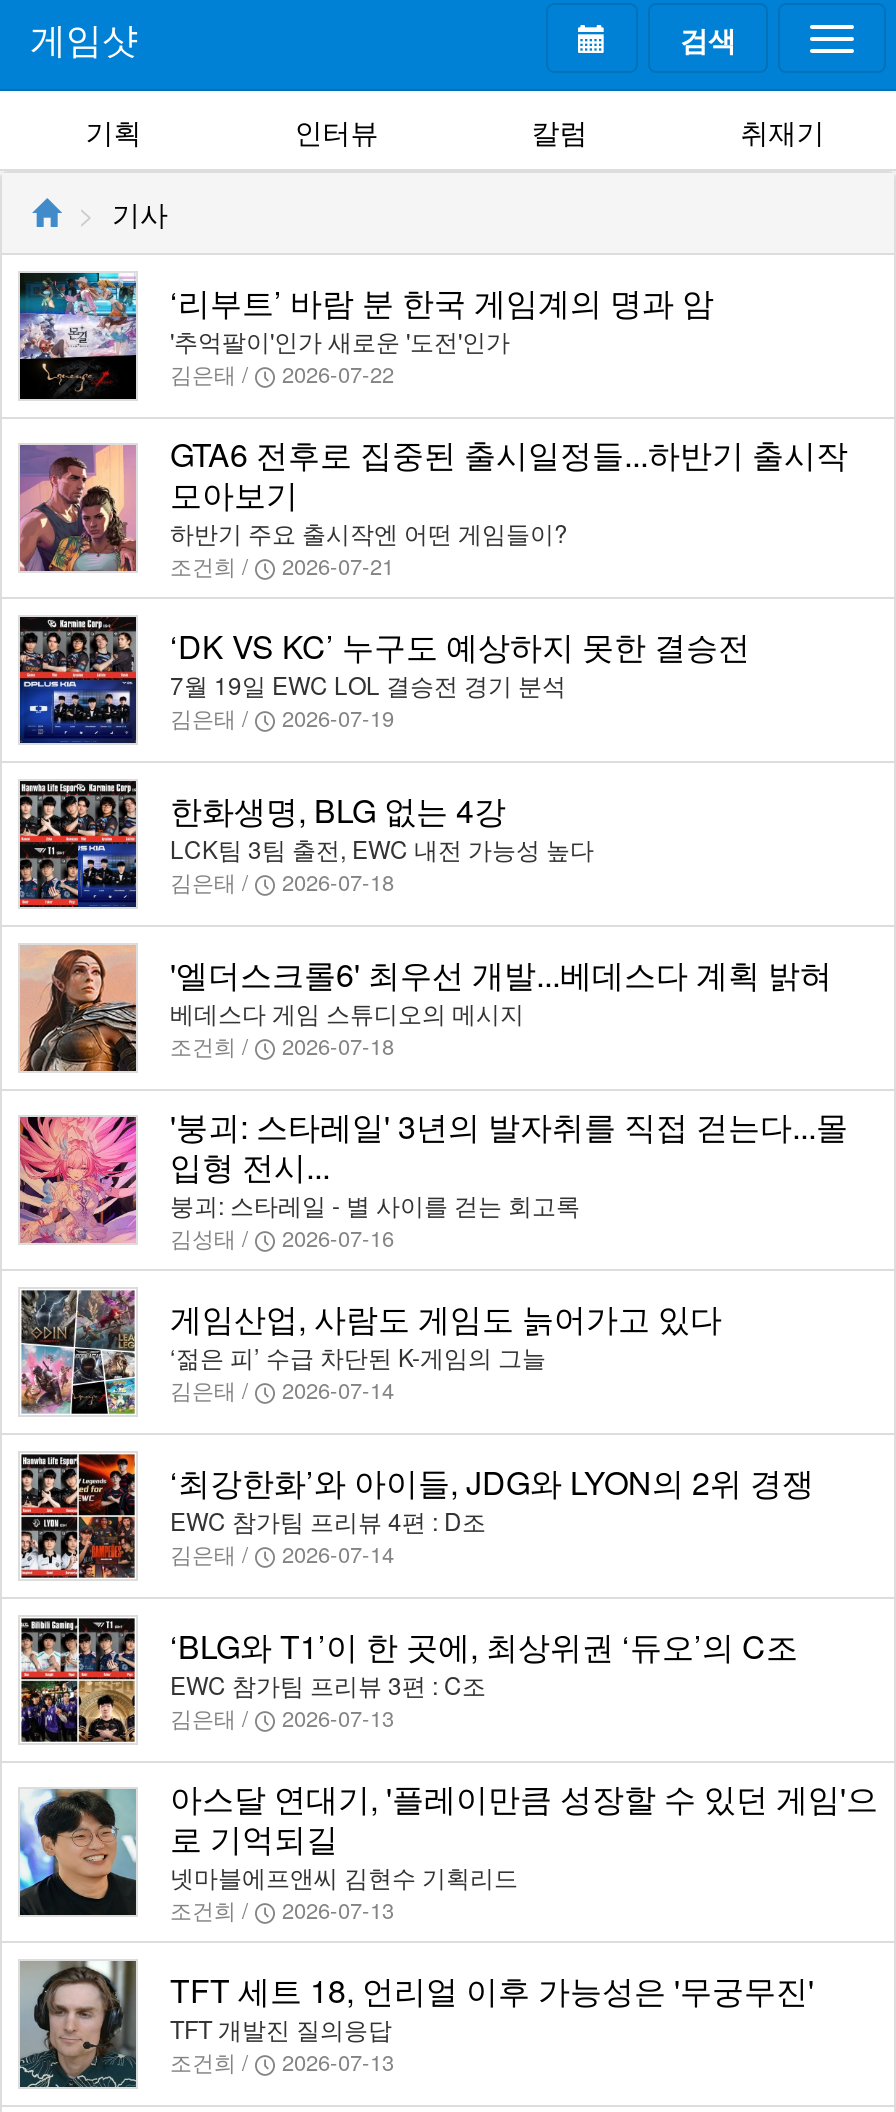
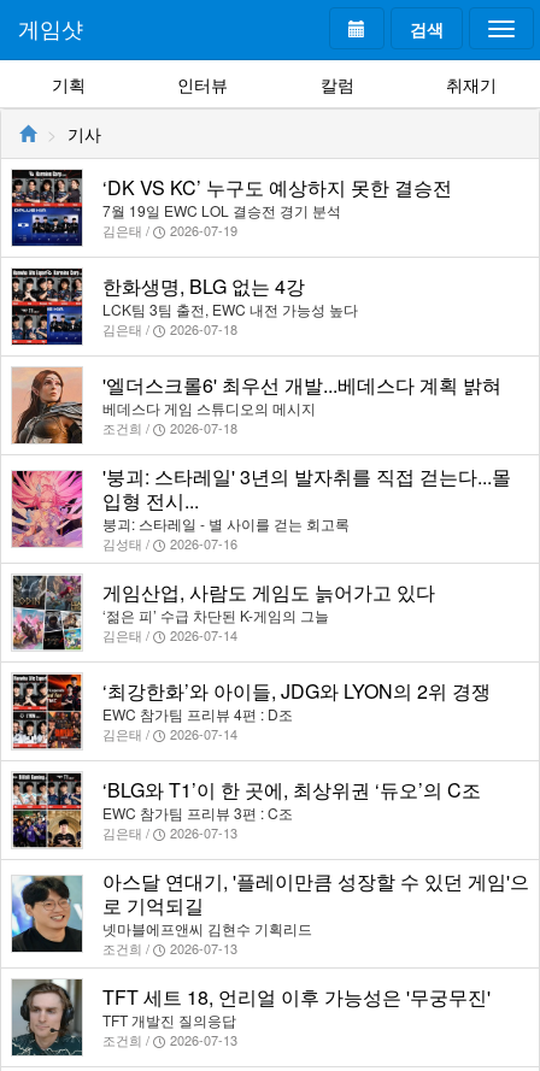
- [image]
- ‘리부트’ 바람 분 한국 게임계의 명과 암
- '추억팔이'인가 새로운 '도전'인가
- 김은태 /
- 2026-07-22
- GTA6 전후로 집중된 출시일정들...하반기 출시작
- 모아보기
- 하반기 주요 출시작엔 어떤 게임들이?
- 조건희 /
- 2026-07-21

- [image]
